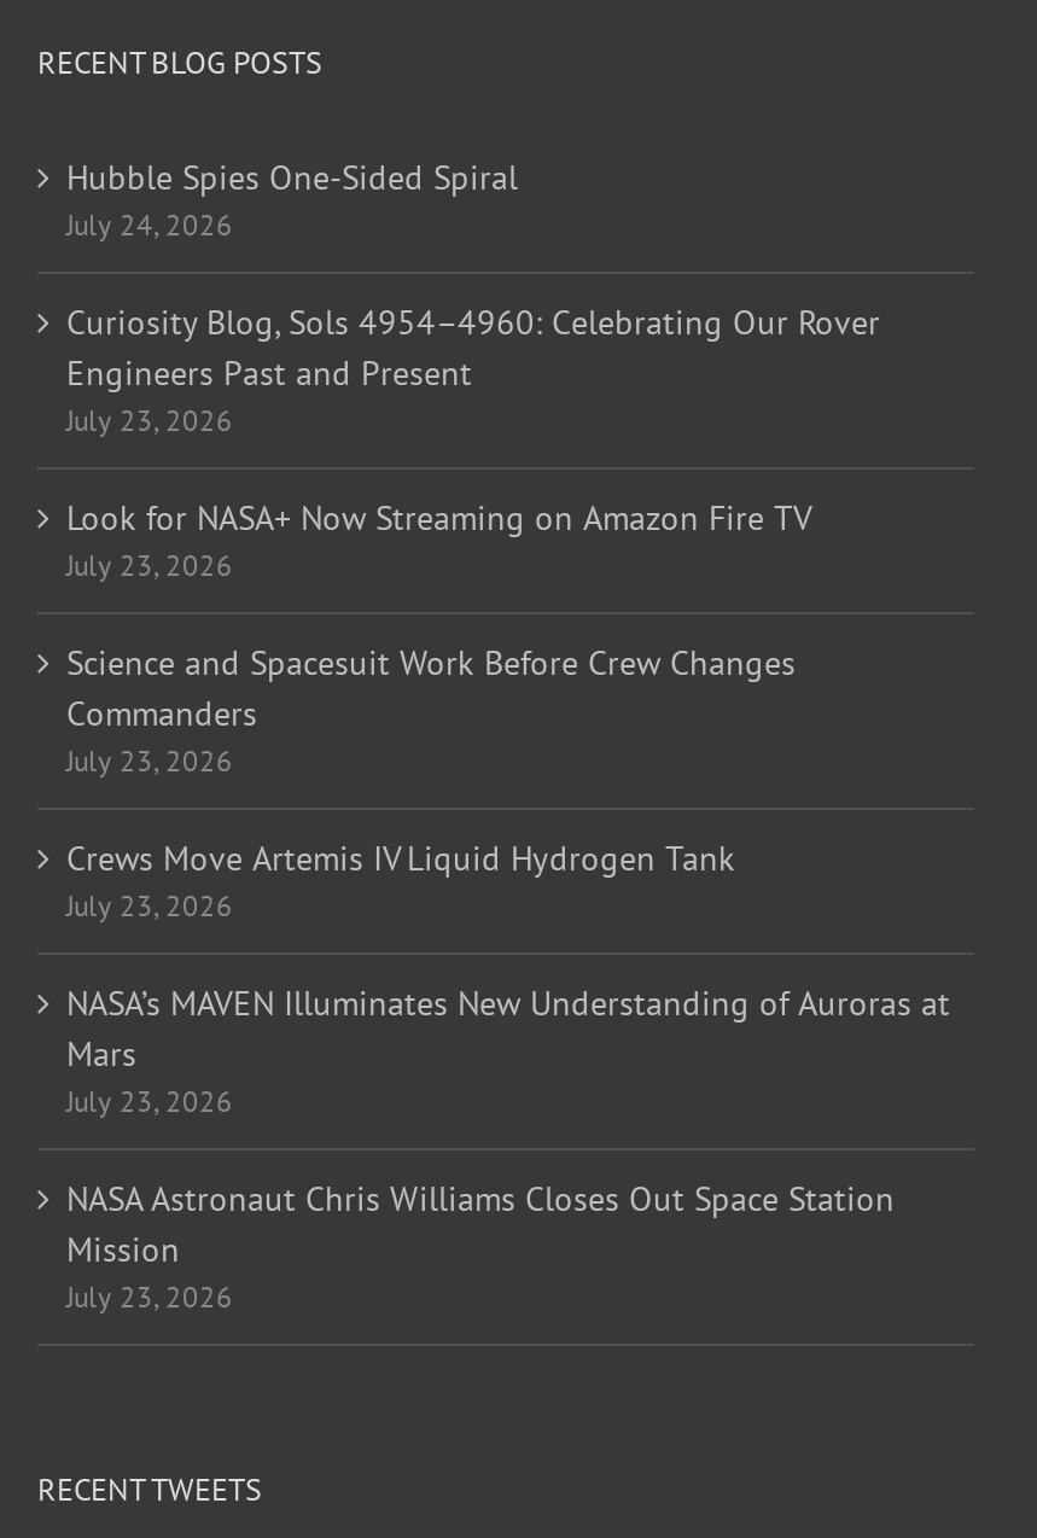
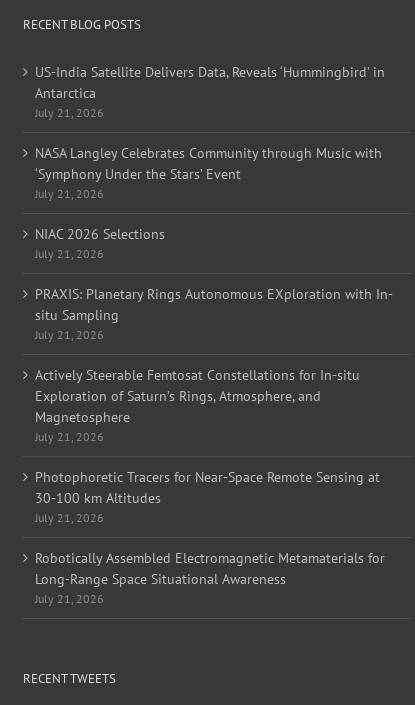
- Hubble Spies One-Sided Spiral
- July 24, 2026
+ US-India Satellite Delivers Data, Reveals ‘Hummingbird’ in
+ Antarctica
+ July 21, 2026

- Curiosity Blog, Sols 4954–4960: Celebrating Our Rover
- Engineers Past and Present
- July 23, 2026
+ NASA Langley Celebrates Community through Music with
+ ‘Symphony Under the Stars’ Event
+ July 21, 2026

- Look for NASA+ Now Streaming on Amazon Fire TV
- July 23, 2026
+ NIAC 2026 Selections
+ July 21, 2026

- Science and Spacesuit Work Before Crew Changes
- Commanders
- July 23, 2026
+ PRAXIS: Planetary Rings Autonomous EXploration with In-
+ situ Sampling
+ July 21, 2026

- Crews Move Artemis IV Liquid Hydrogen Tank
- July 23, 2026
+ Actively Steerable Femtosat Constellations for In-situ
+ Exploration of Saturn’s Rings, Atmosphere, and
+ Magnetosphere
+ July 21, 2026

- NASA’s MAVEN Illuminates New Understanding of Auroras at
- Mars
- July 23, 2026
+ Photophoretic Tracers for Near-Space Remote Sensing at
+ 30-100 km Altitudes
+ July 21, 2026

- NASA Astronaut Chris Williams Closes Out Space Station
- Mission
- July 23, 2026
+ Robotically Assembled Electromagnetic Metamaterials for
+ Long-Range Space Situational Awareness
+ July 21, 2026
